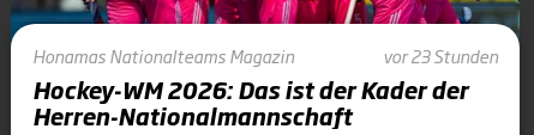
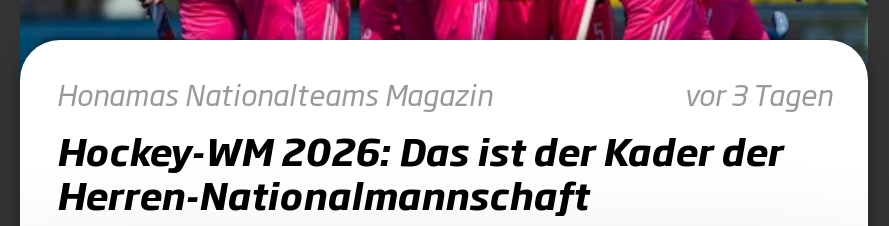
- vor 23 Stunden
+ vor 3 Tagen
